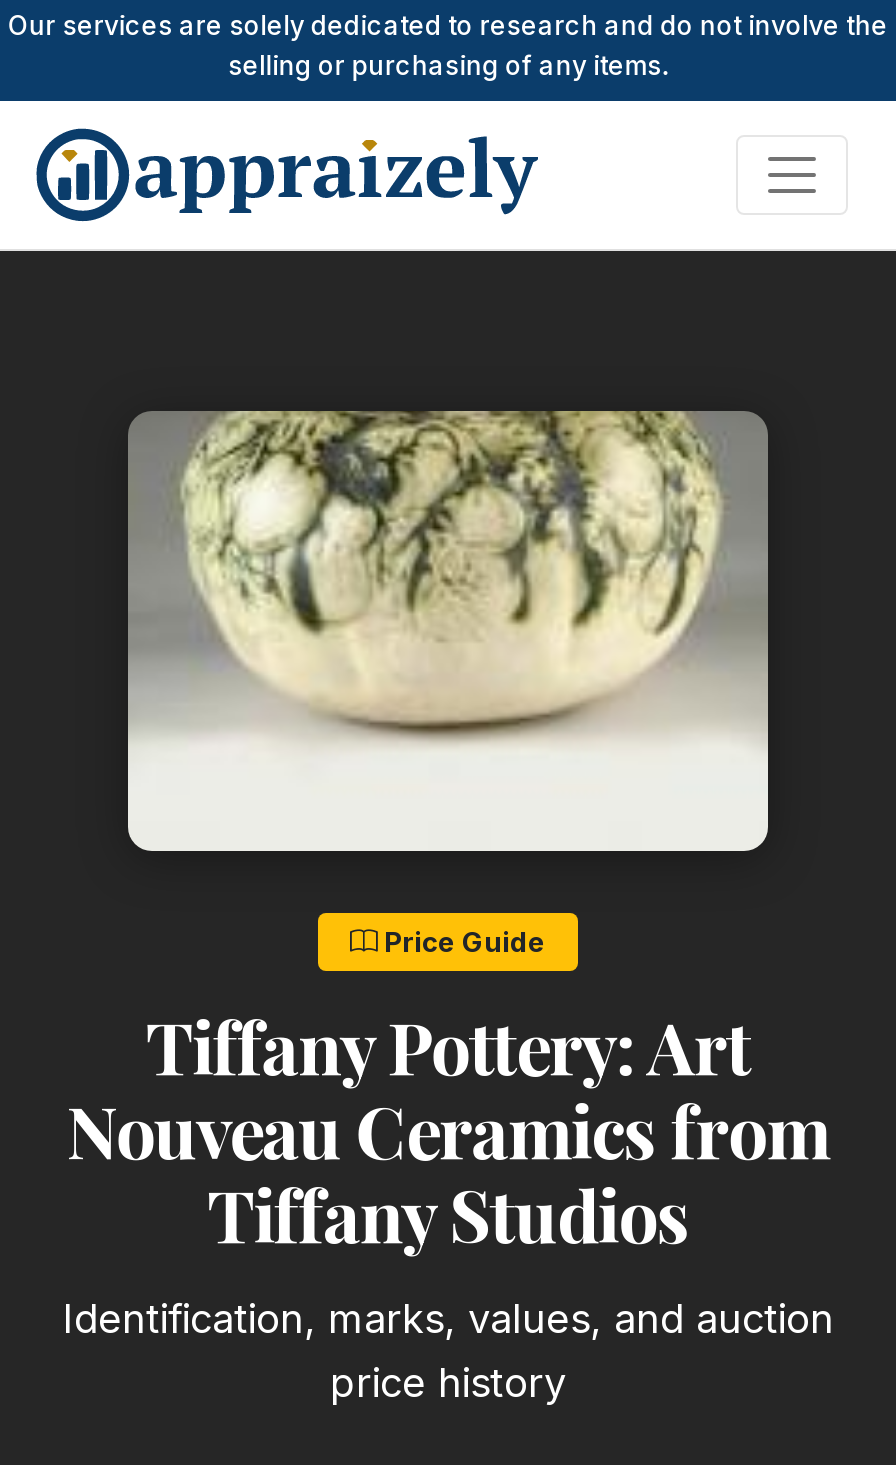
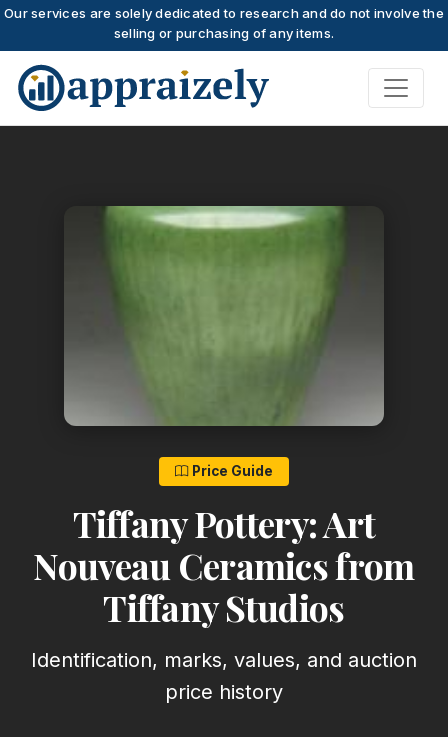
- [image]
+ [image]
